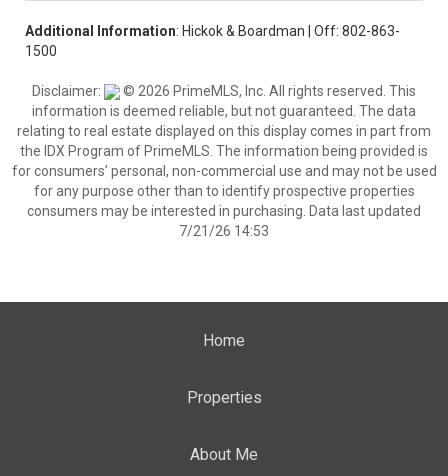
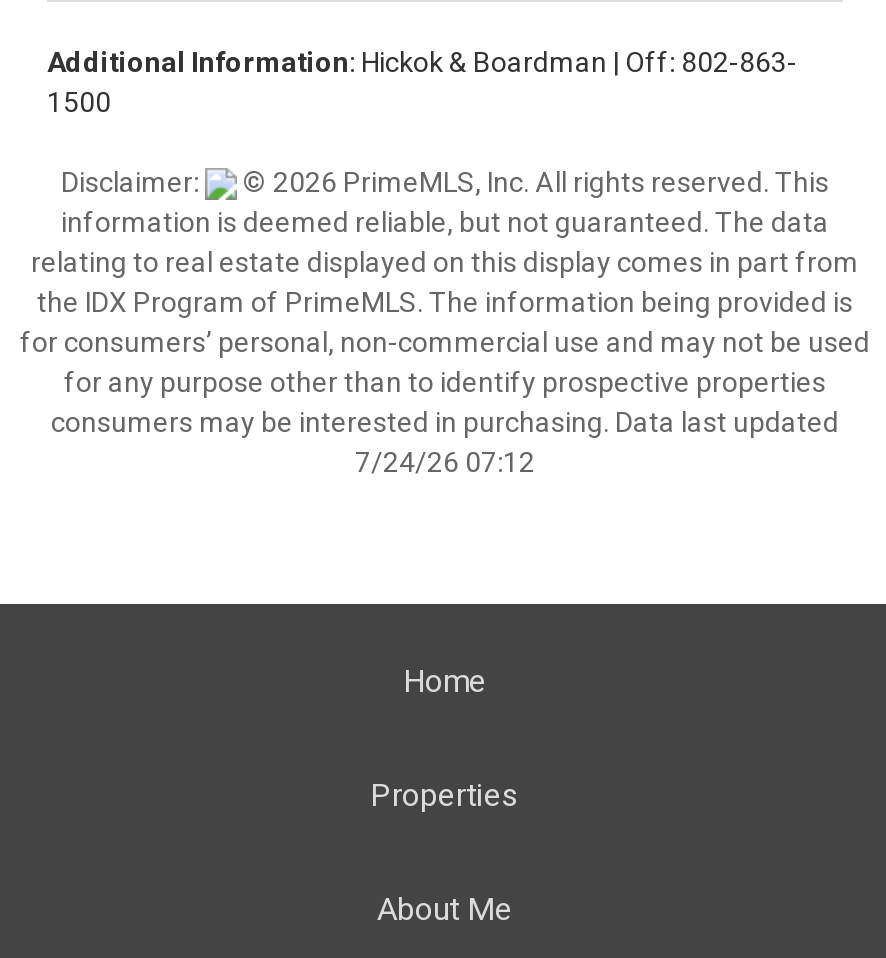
- 7/21/26 14:53
+ 7/24/26 07:12
